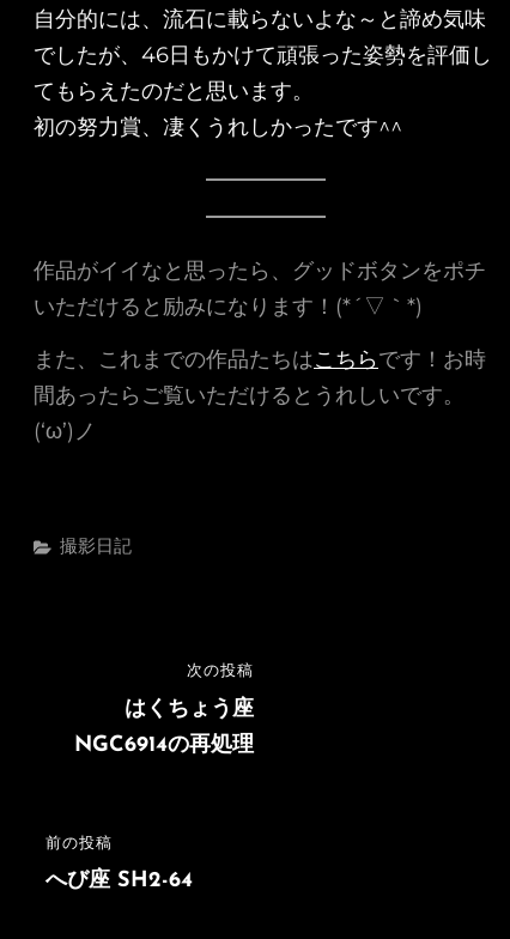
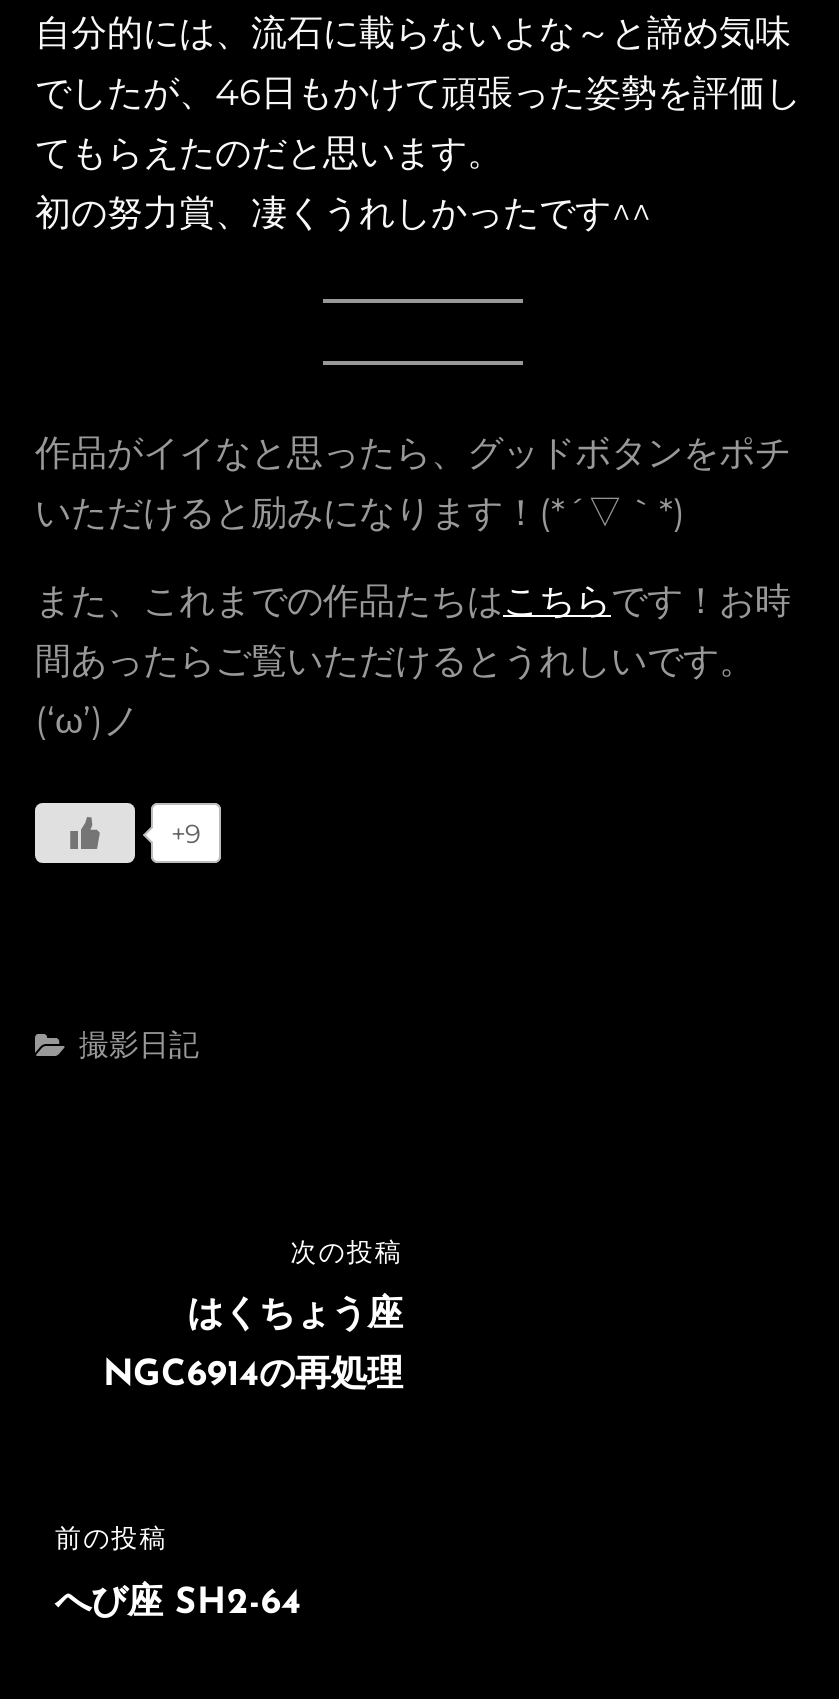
+ +9
